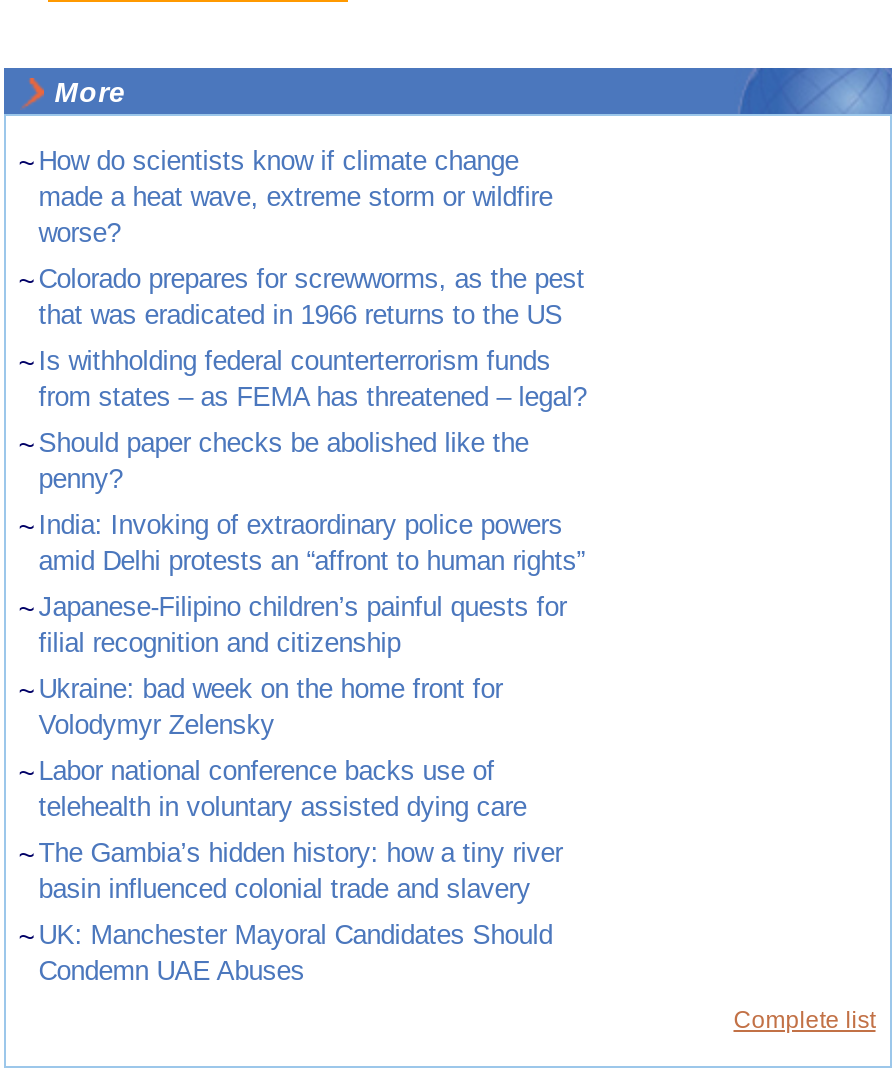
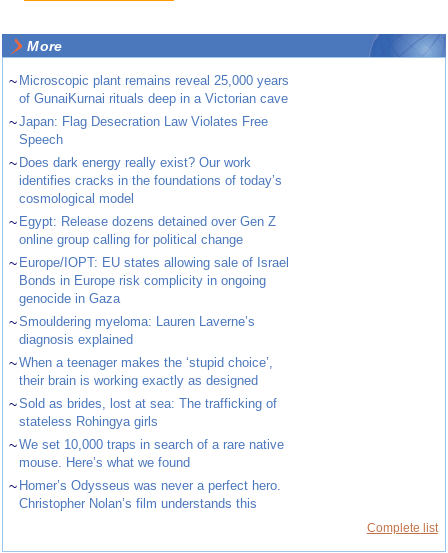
- ~ How do scientists know if climate change
- made a heat wave, extreme storm or wildfire
- worse?
+ ~ Microscopic plant remains reveal 25,000 years
+ of GunaiKurnai rituals deep in a Victorian cave

- ~ Colorado prepares for screwworms, as the pest
- that was eradicated in 1966 returns to the US
+ ~ Japan: Flag Desecration Law Violates Free
+ Speech

- ~ Is withholding federal counterterrorism funds
- from states – as FEMA has threatened – legal?
+ ~ Does dark energy really exist? Our work
+ identifies cracks in the foundations of today’s
+ cosmological model

- ~ Should paper checks be abolished like the
- penny?
+ ~ Egypt: Release dozens detained over Gen Z
+ online group calling for political change

- ~ India: Invoking of extraordinary police powers
- amid Delhi protests an “affront to human rights”
+ ~ Europe/IOPT: EU states allowing sale of Israel
+ Bonds in Europe risk complicity in ongoing
+ genocide in Gaza

- ~ Japanese-Filipino children’s painful quests for
- filial recognition and citizenship
+ ~ Smouldering myeloma: Lauren Laverne’s
+ diagnosis explained

- ~ Ukraine: bad week on the home front for
- Volodymyr Zelensky
+ ~ When a teenager makes the ‘stupid choice’,
+ their brain is working exactly as designed

- ~ Labor national conference backs use of
- telehealth in voluntary assisted dying care
+ ~ Sold as brides, lost at sea: The trafficking of
+ stateless Rohingya girls

- ~ The Gambia’s hidden history: how a tiny river
- basin influenced colonial trade and slavery
+ ~ We set 10,000 traps in search of a rare native
+ mouse. Here’s what we found

- ~ UK: Manchester Mayoral Candidates Should
- Condemn UAE Abuses
+ ~ Homer’s Odysseus was never a perfect hero.
+ Christopher Nolan’s film understands this
